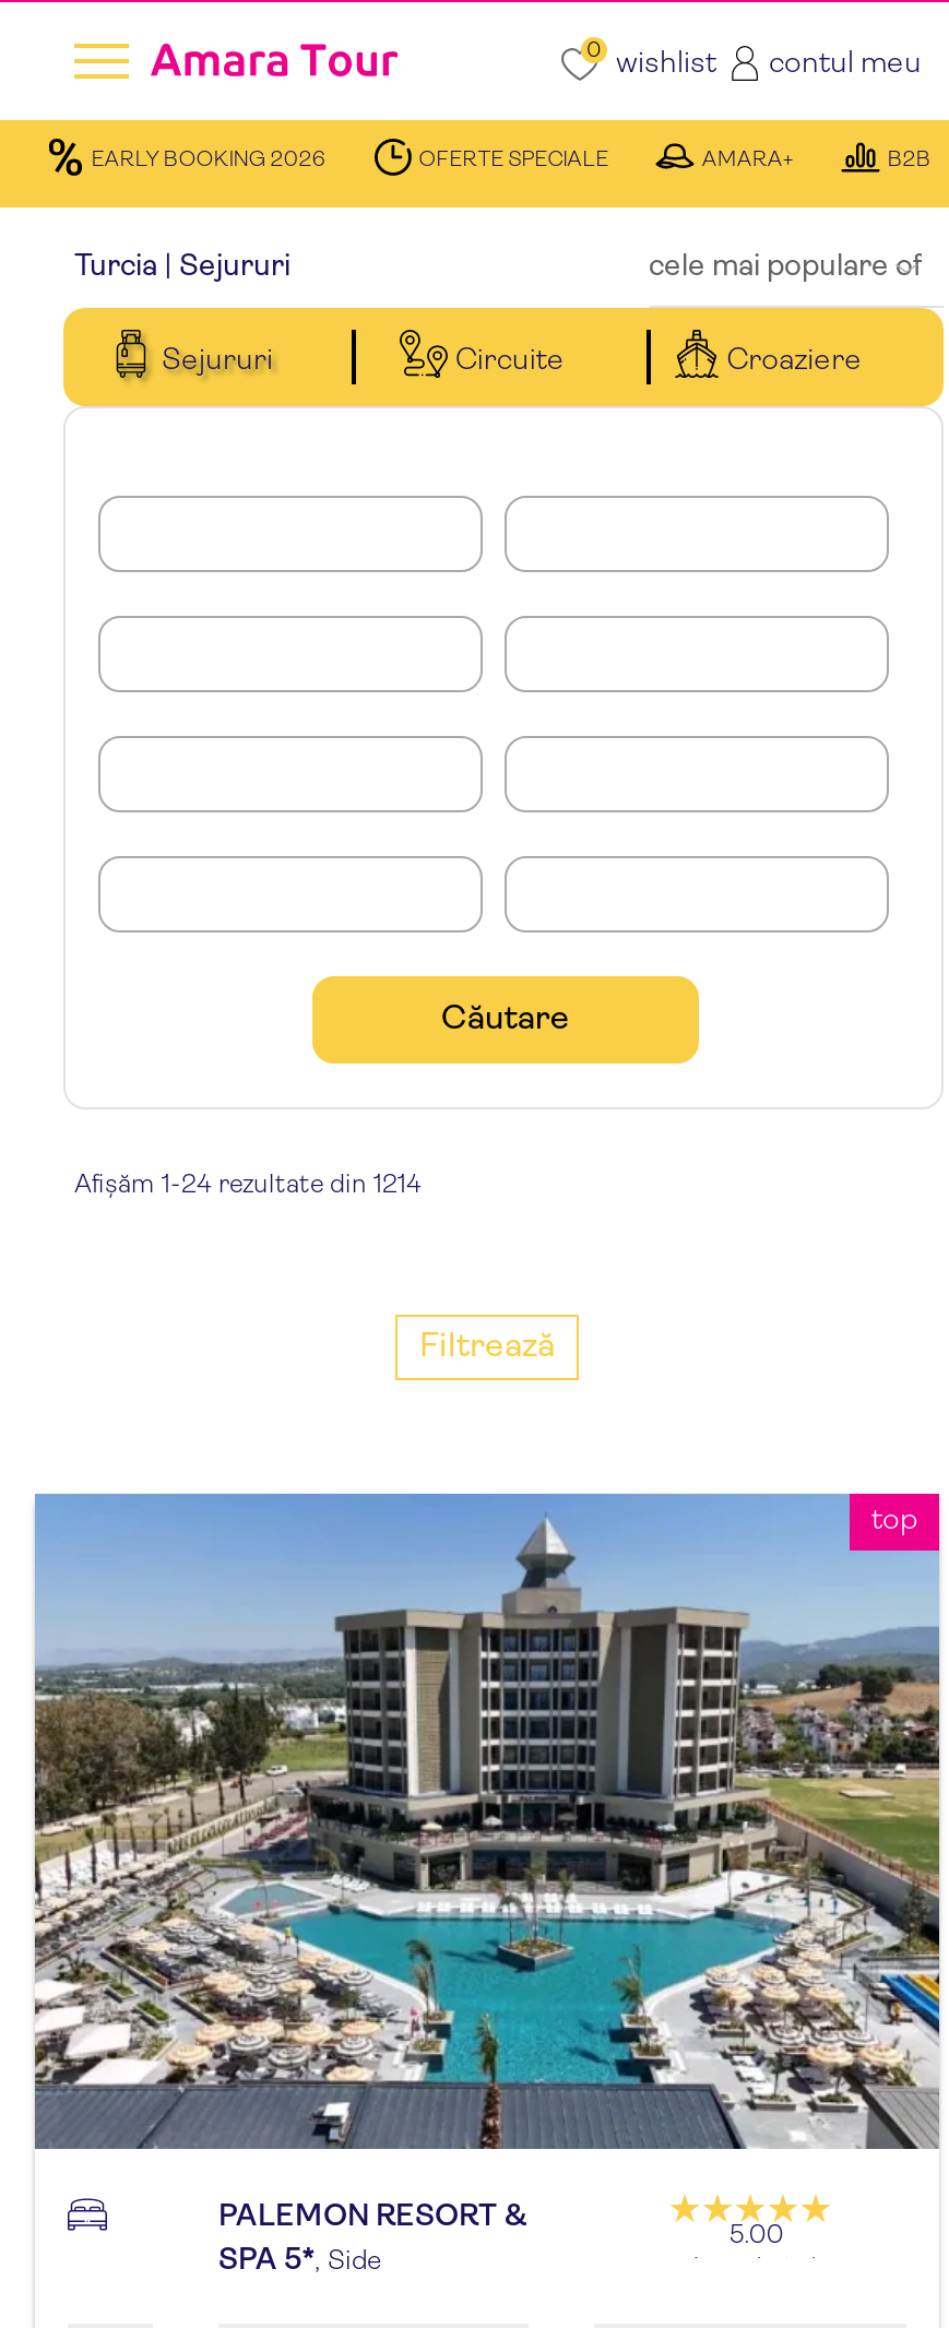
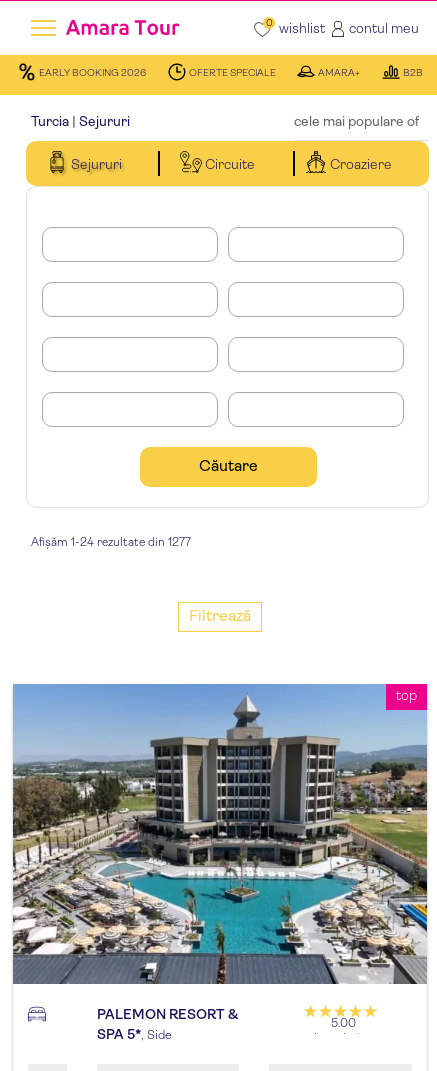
- Afișăm 1-24 rezultate din 1214
+ Afișăm 1-24 rezultate din 1277
